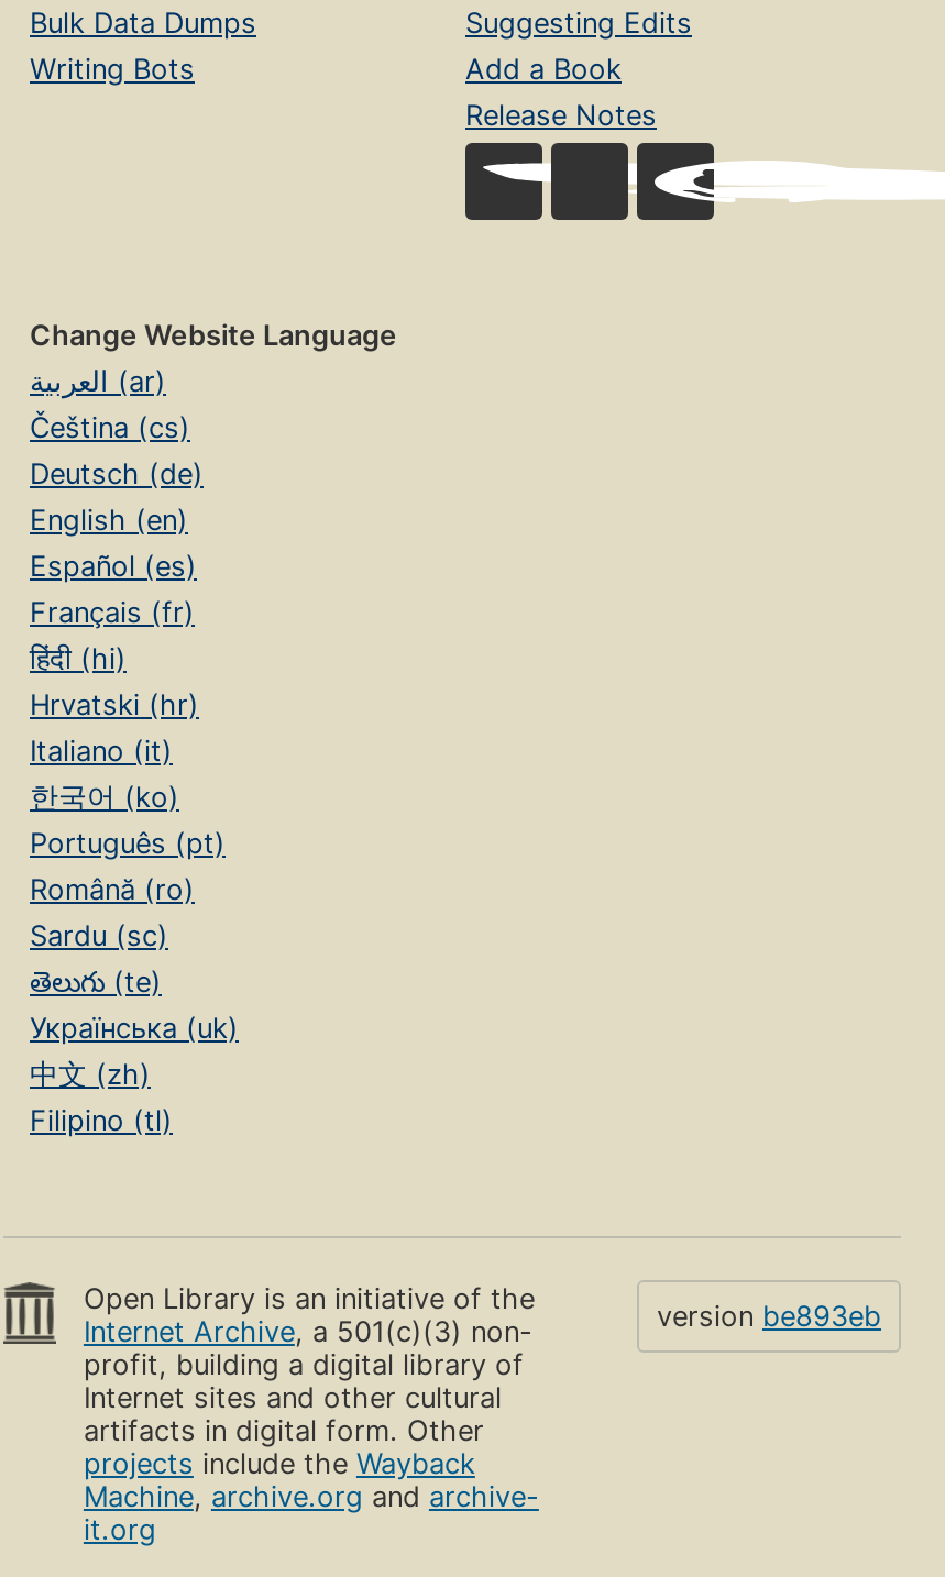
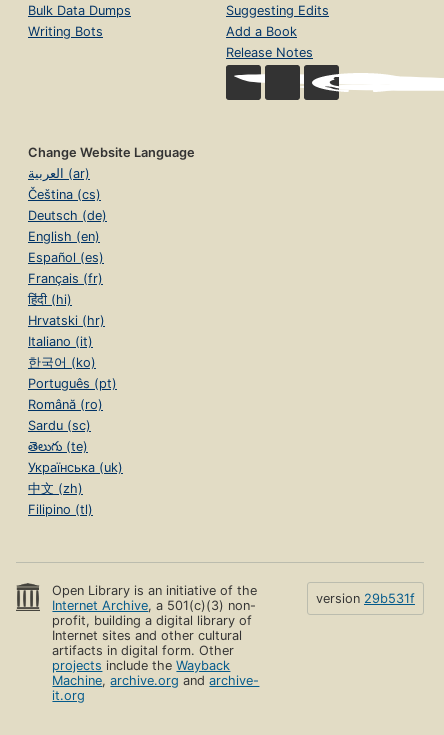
- version be893eb
+ version 29b531f
